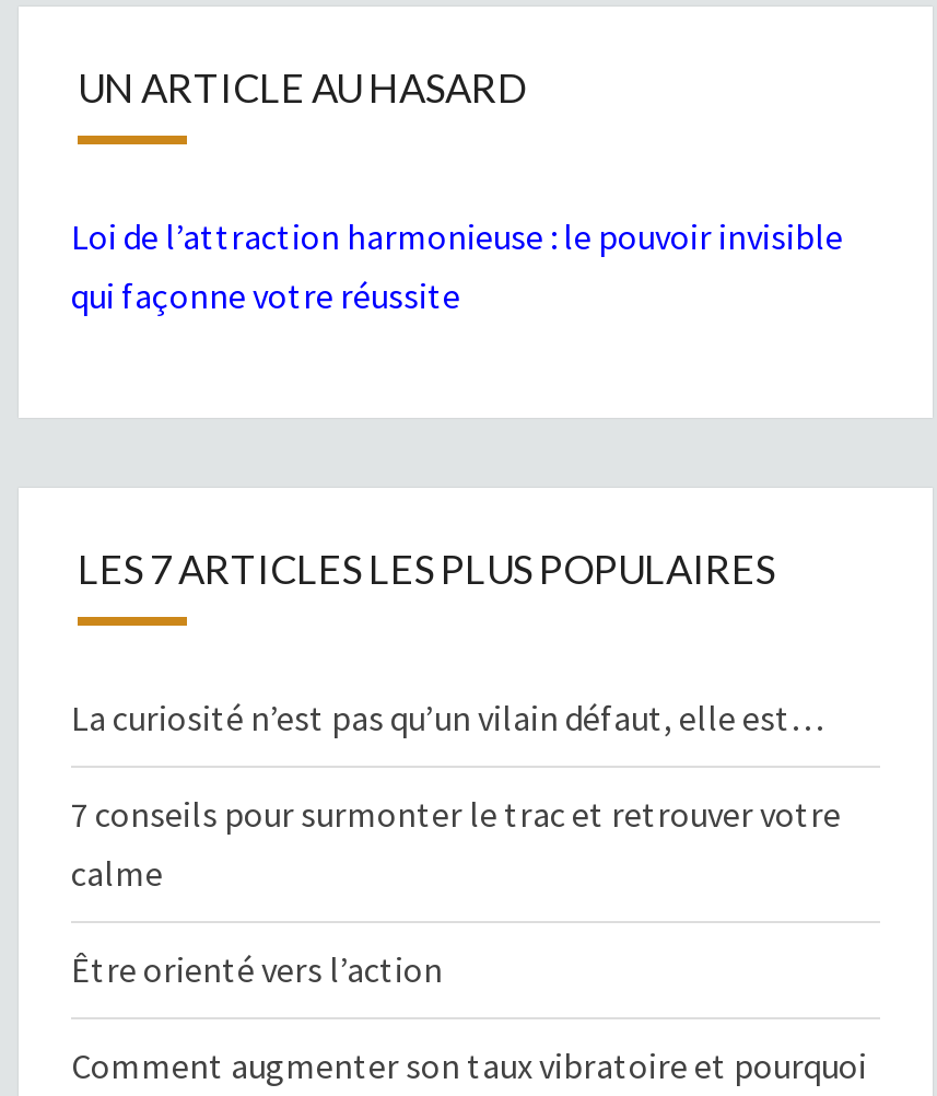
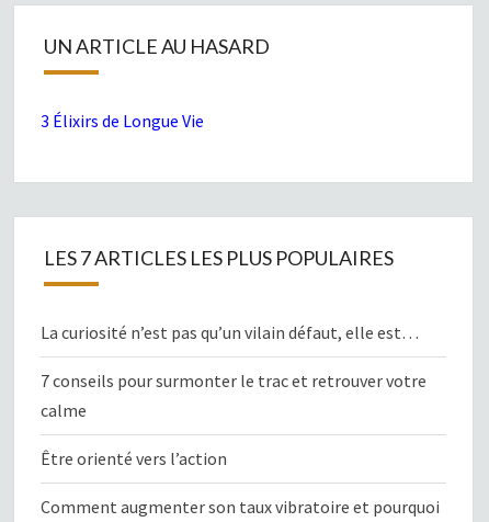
- Loi de l’attraction harmonieuse : le pouvoir invisible
- qui façonne votre réussite
+ 3 Élixirs de Longue Vie
